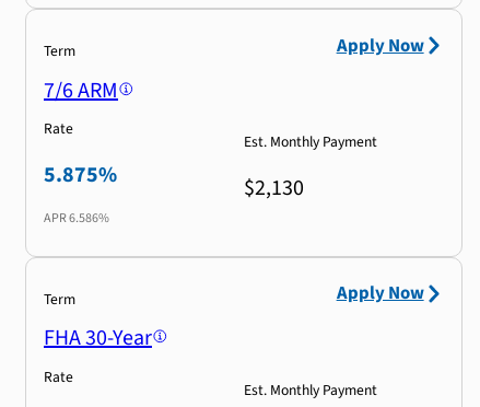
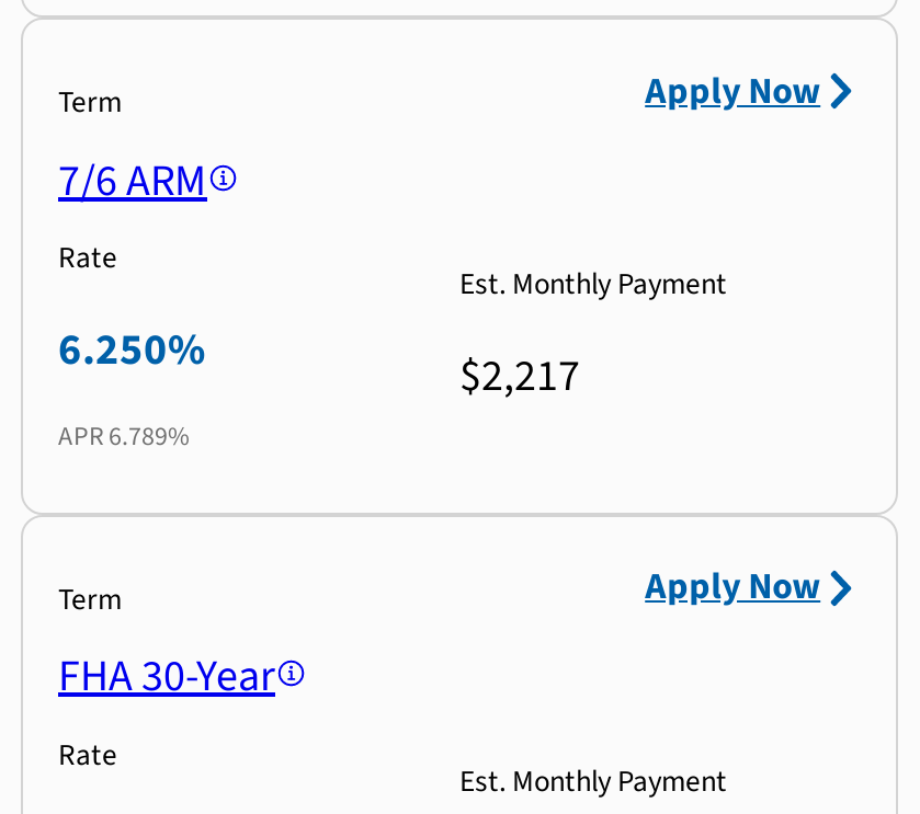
- 5.875%
+ 6.250%

- $2,130
+ $2,217

- APR 6.586%
+ APR 6.789%
